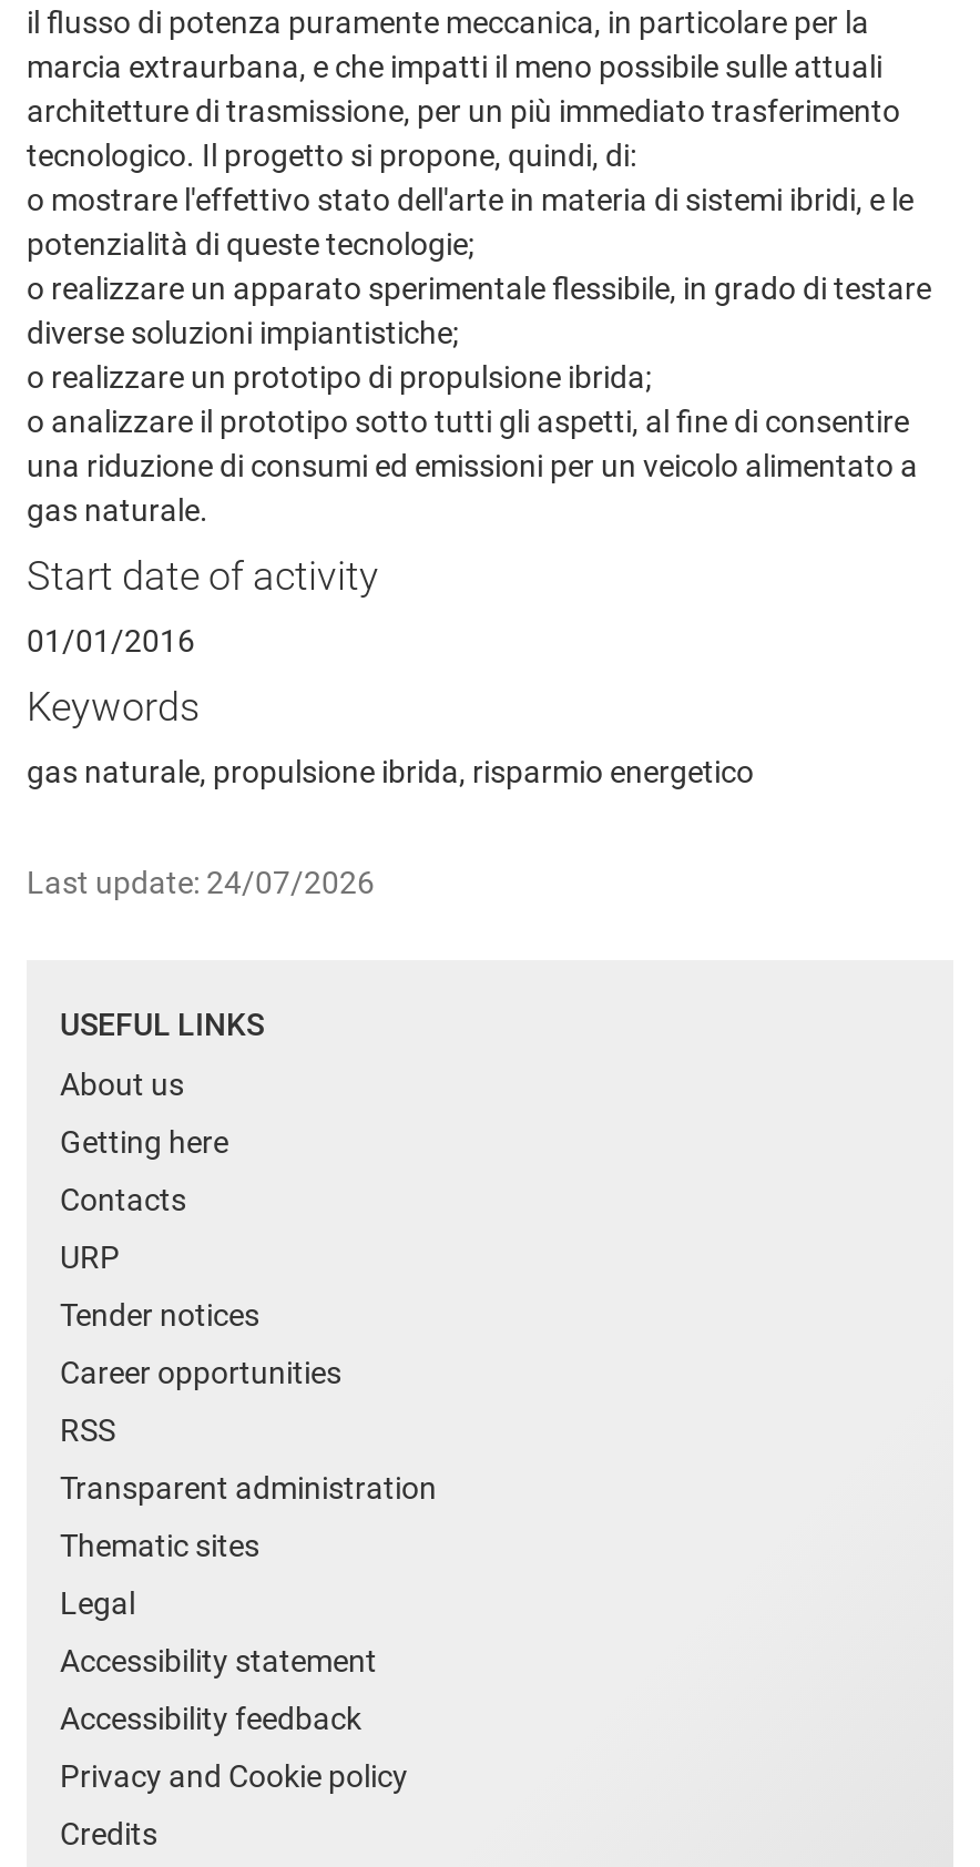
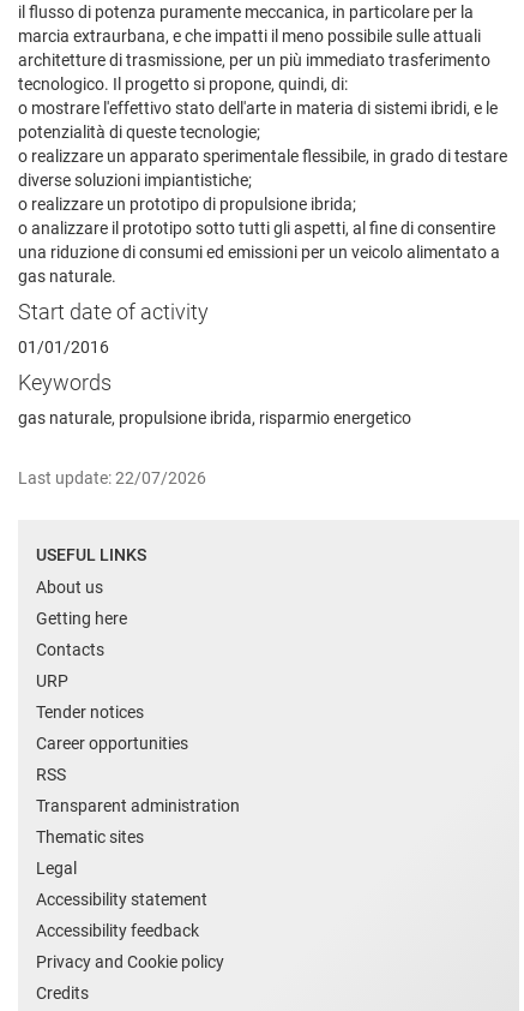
- Last update: 24/07/2026
+ Last update: 22/07/2026
